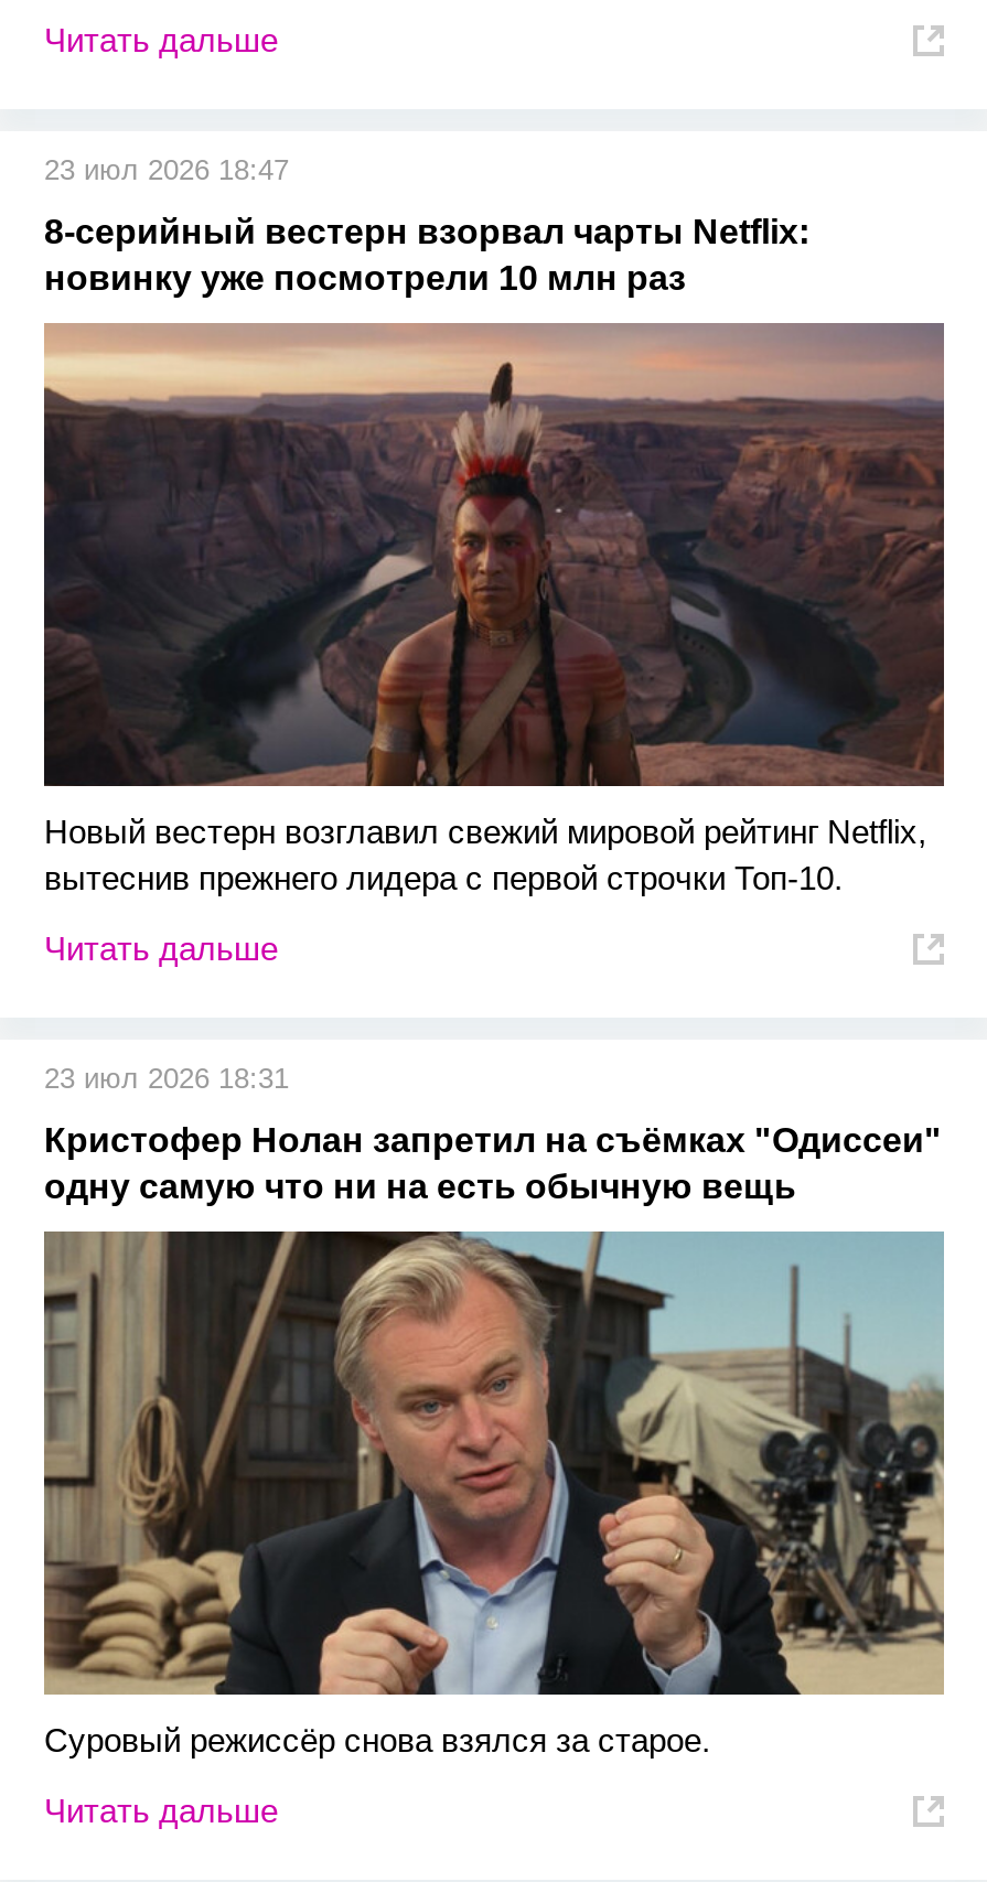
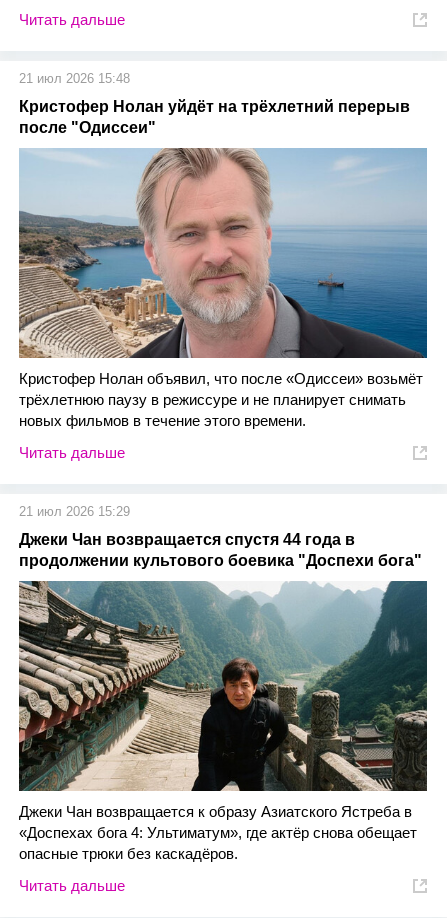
- 23 июл 2026 18:47
+ 21 июл 2026 15:48

- 8-серийный вестерн взорвал чарты Netflix:
- новинку уже посмотрели 10 млн раз
+ Кристофер Нолан уйдёт на трёхлетний перерыв
+ после "Одиссеи"

- [image]
- Новый вестерн возглавил свежий мировой рейтинг Netflix,
- вытеснив прежнего лидера с первой строчки Топ-10.
+ [image]
+ Кристофер Нолан объявил, что после «Одиссеи» возьмёт
+ трёхлетнюю паузу в режиссуре и не планирует снимать
+ новых фильмов в течение этого времени.

- 23 июл 2026 18:31
+ 21 июл 2026 15:29

- Кристофер Нолан запретил на съёмках "Одиссеи"
- одну самую что ни на есть обычную вещь
+ Джеки Чан возвращается спустя 44 года в
+ продолжении культового боевика "Доспехи бога"

- [image]
+ [image]

- Суровый режиссёр снова взялся за старое.
+ Джеки Чан возвращается к образу Азиатского Ястреба в
+ «Доспехах бога 4: Ультиматум», где актёр снова обещает
+ опасные трюки без каскадёров.
